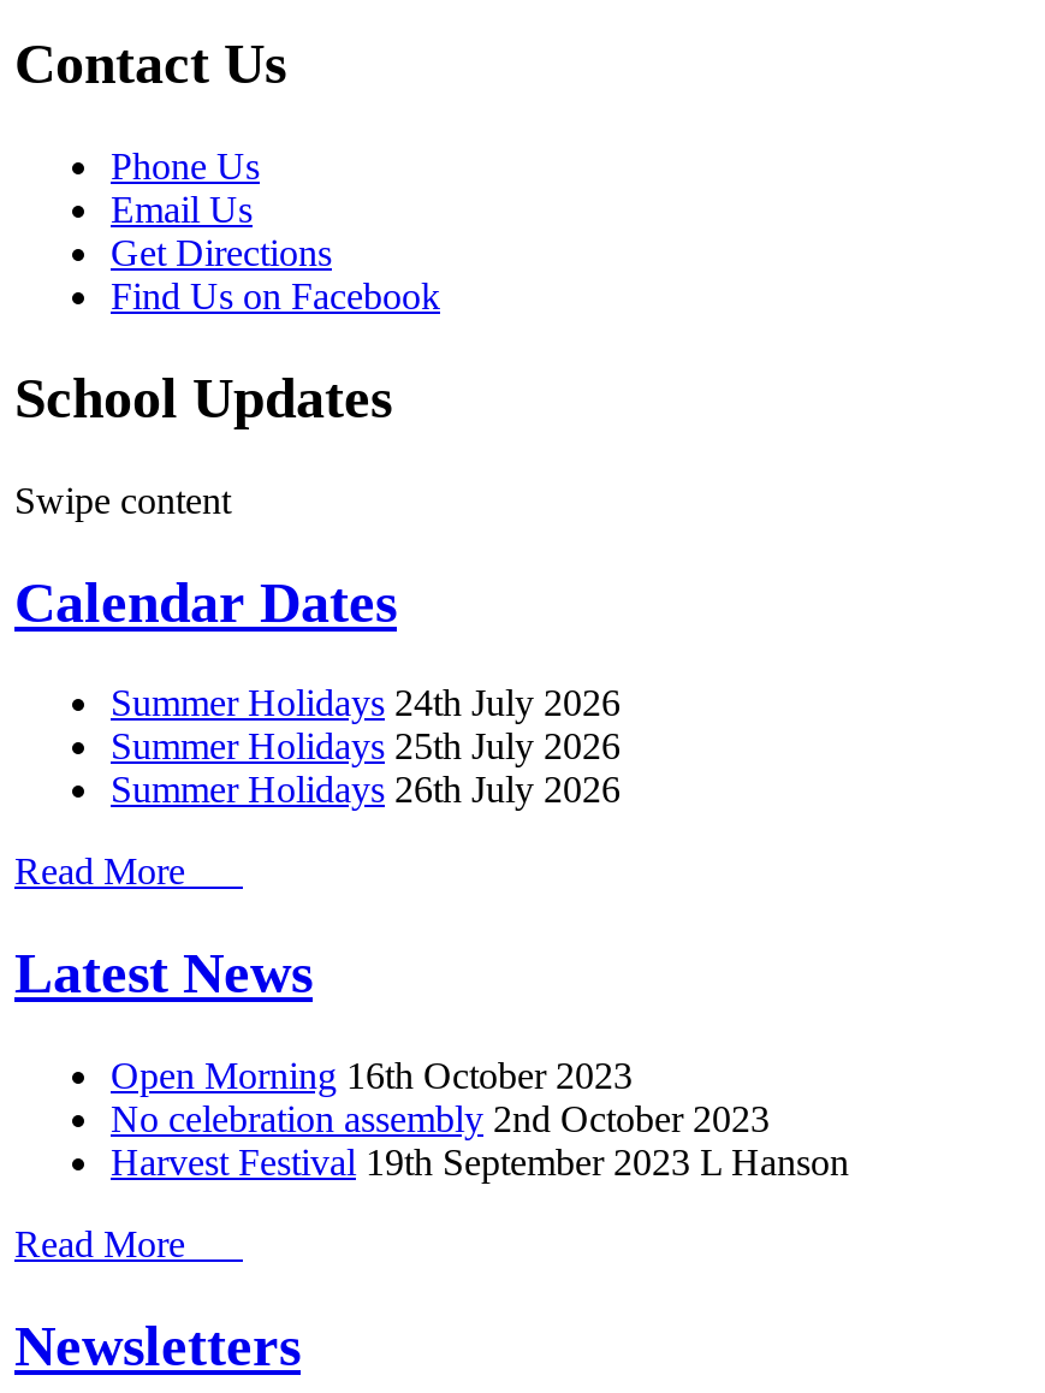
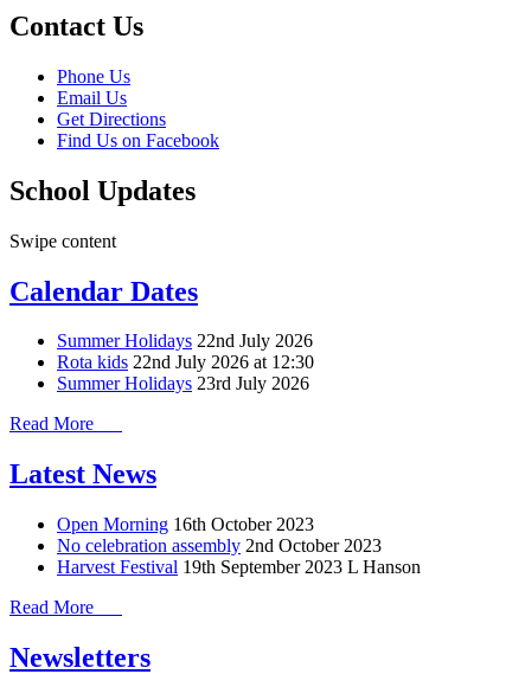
- Summer Holidays 24th July 2026
- Summer Holidays 25th July 2026
- Summer Holidays 26th July 2026
+ Summer Holidays 22nd July 2026
+ Rota kids 22nd July 2026 at 12:30
+ Summer Holidays 23rd July 2026
